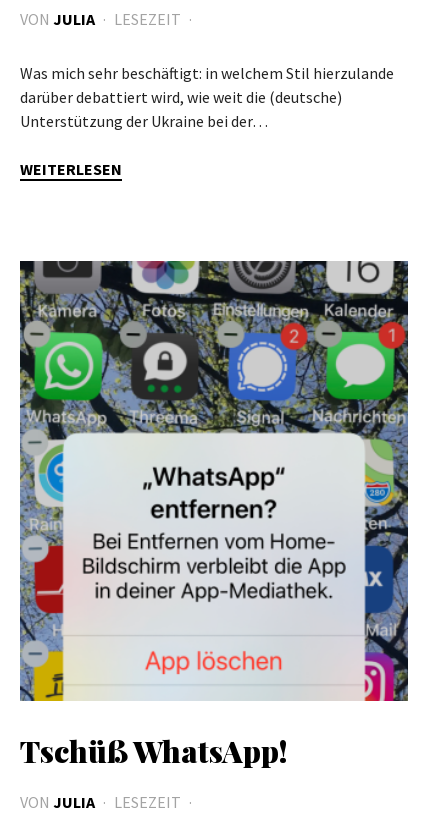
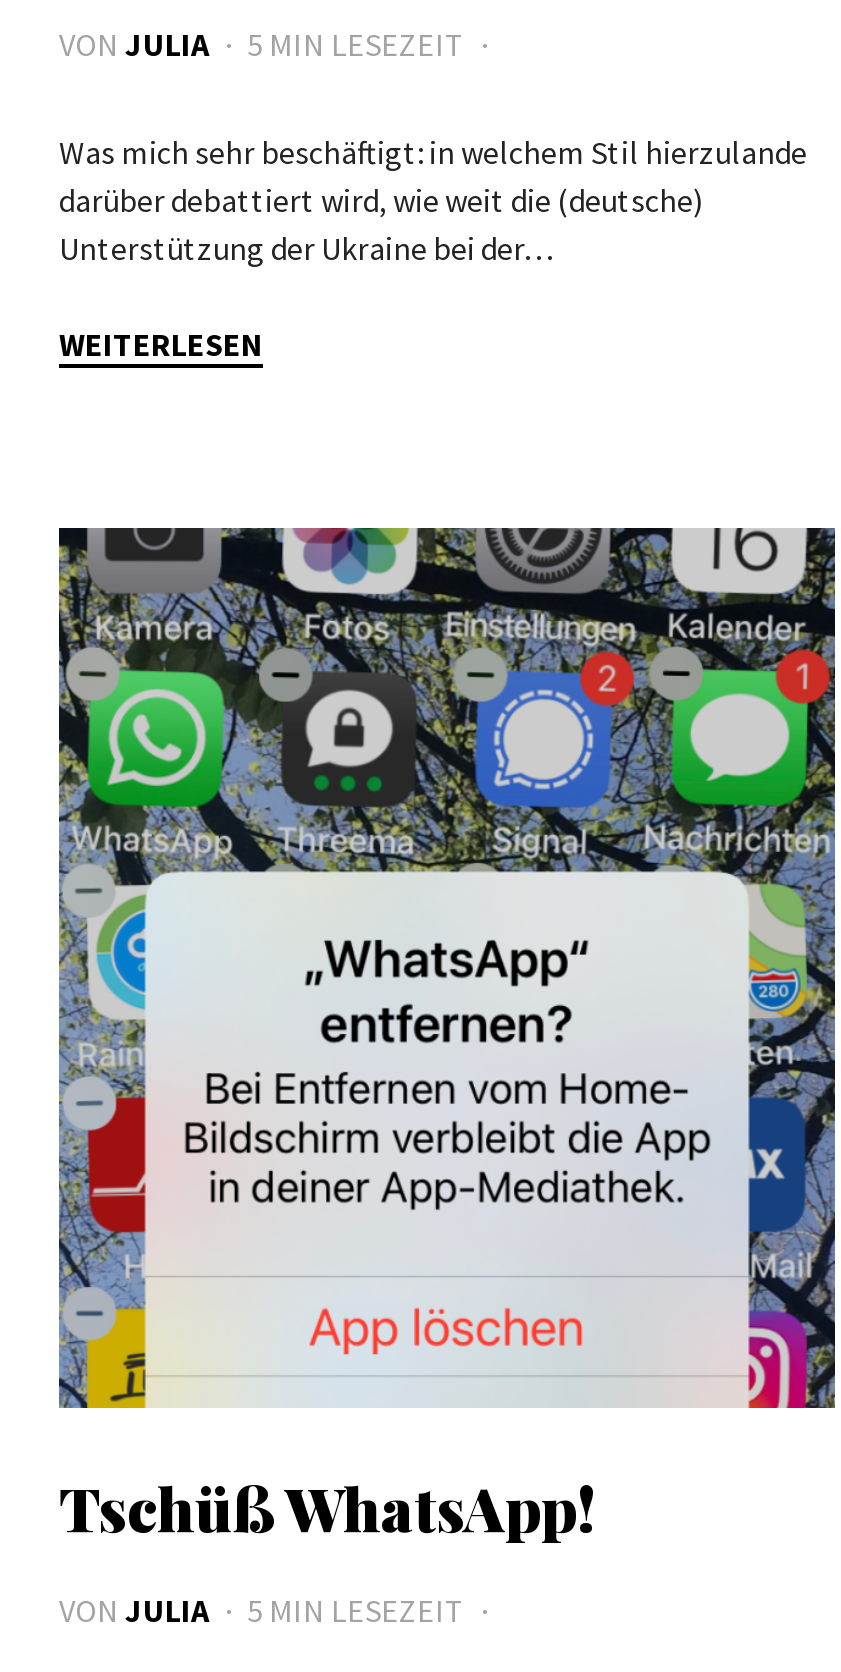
- LESEZEIT
+ 5 MIN LESEZEIT

- LESEZEIT
+ 5 MIN LESEZEIT
